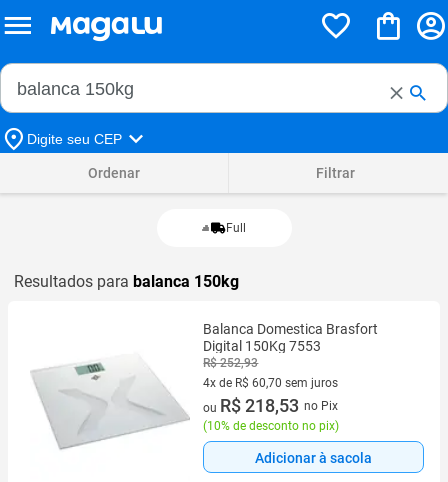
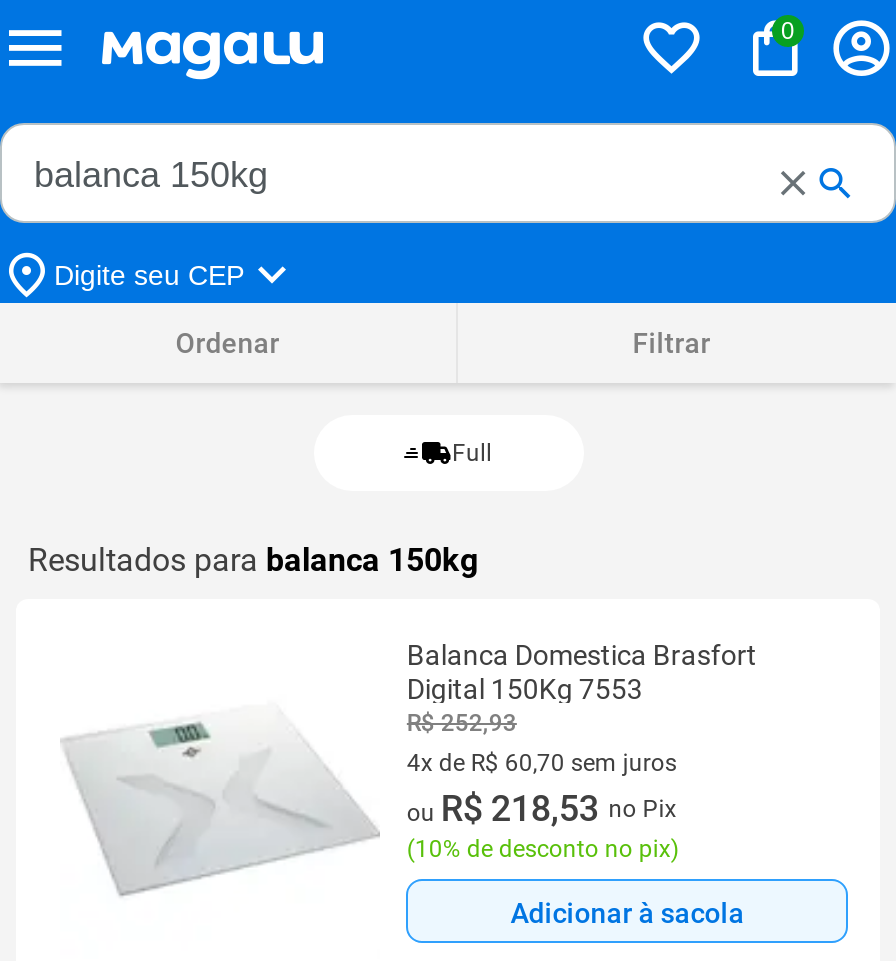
+ 0
